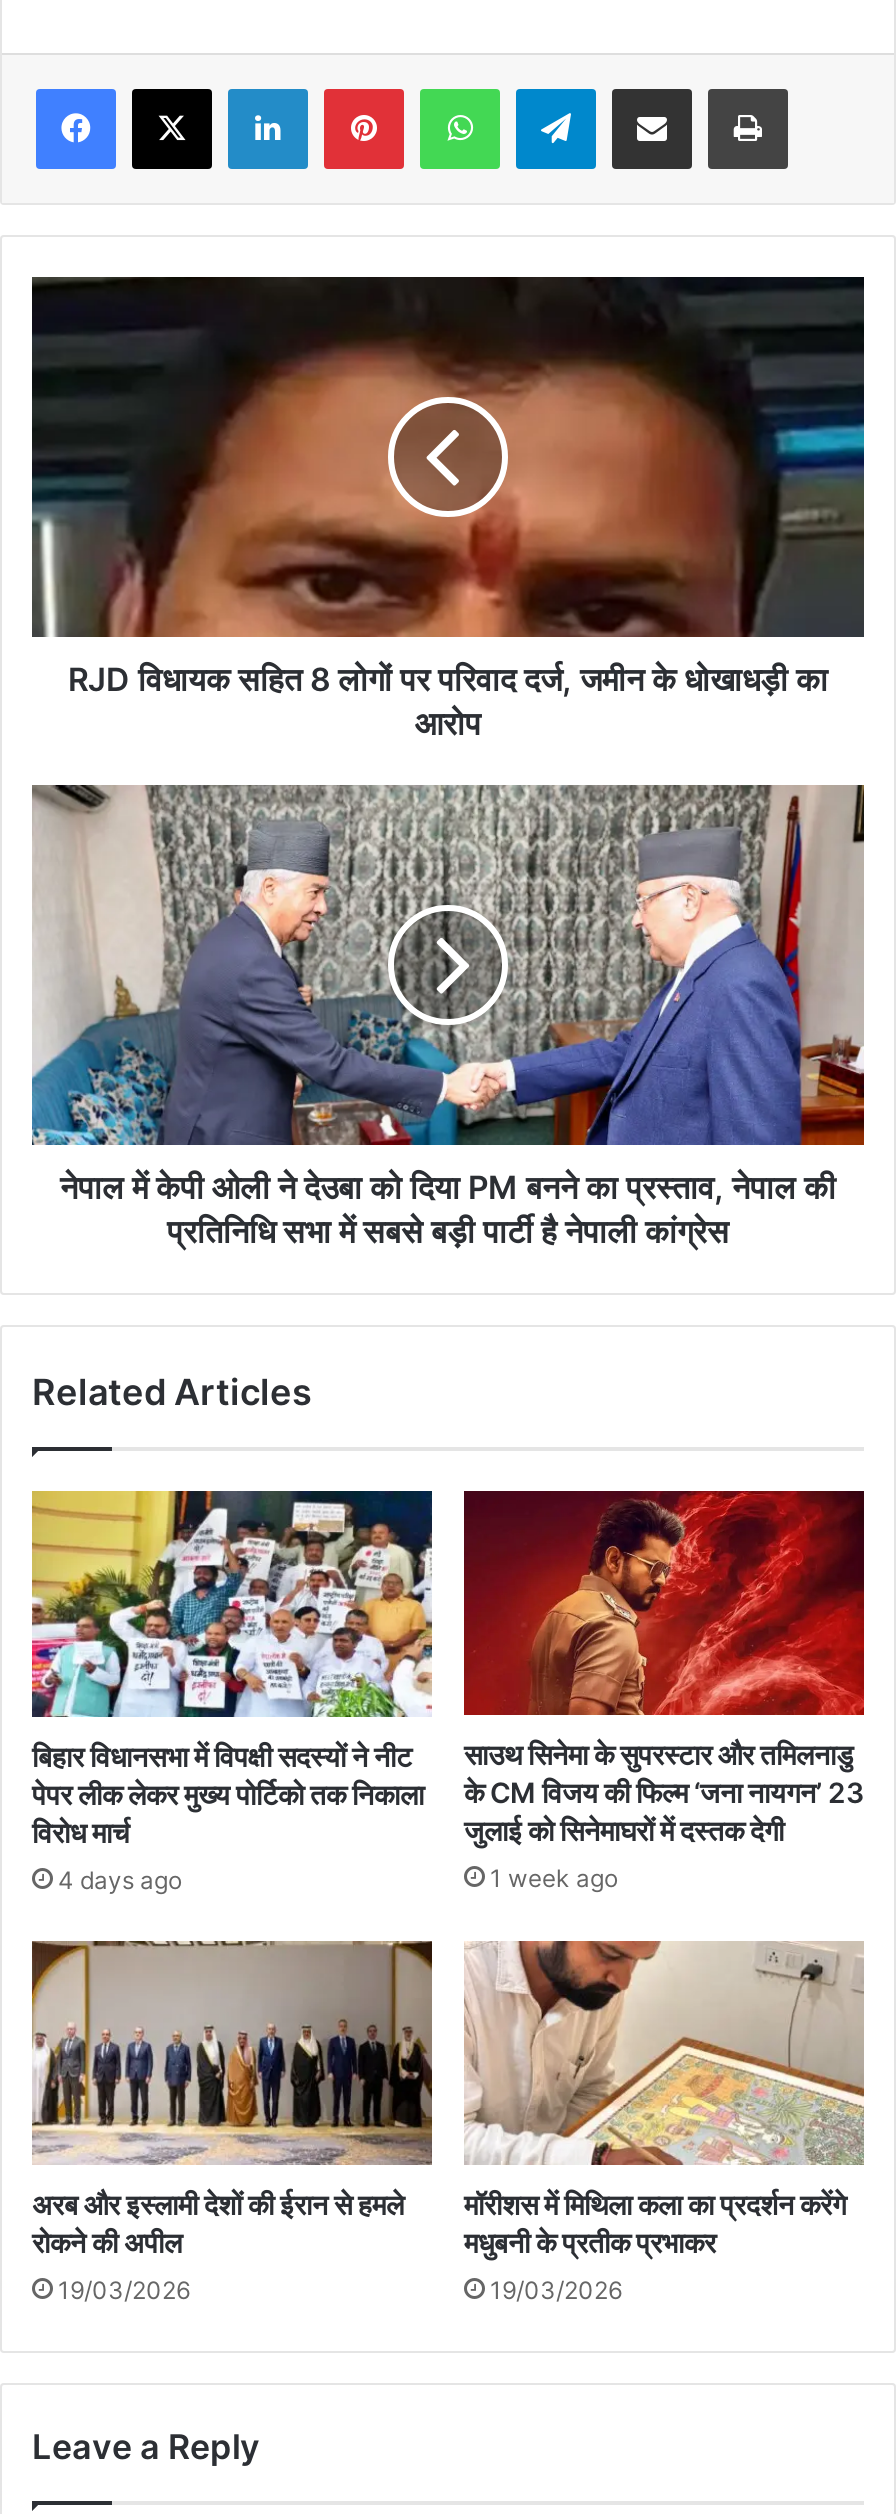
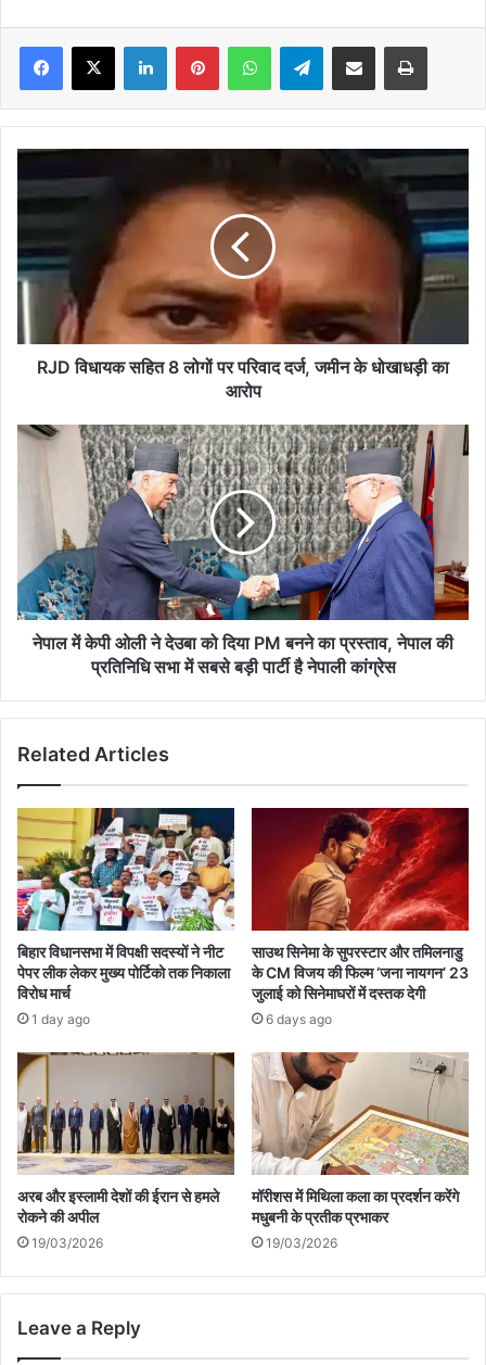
- 4 days ago
+ 1 day ago

- 1 week ago
+ 6 days ago
